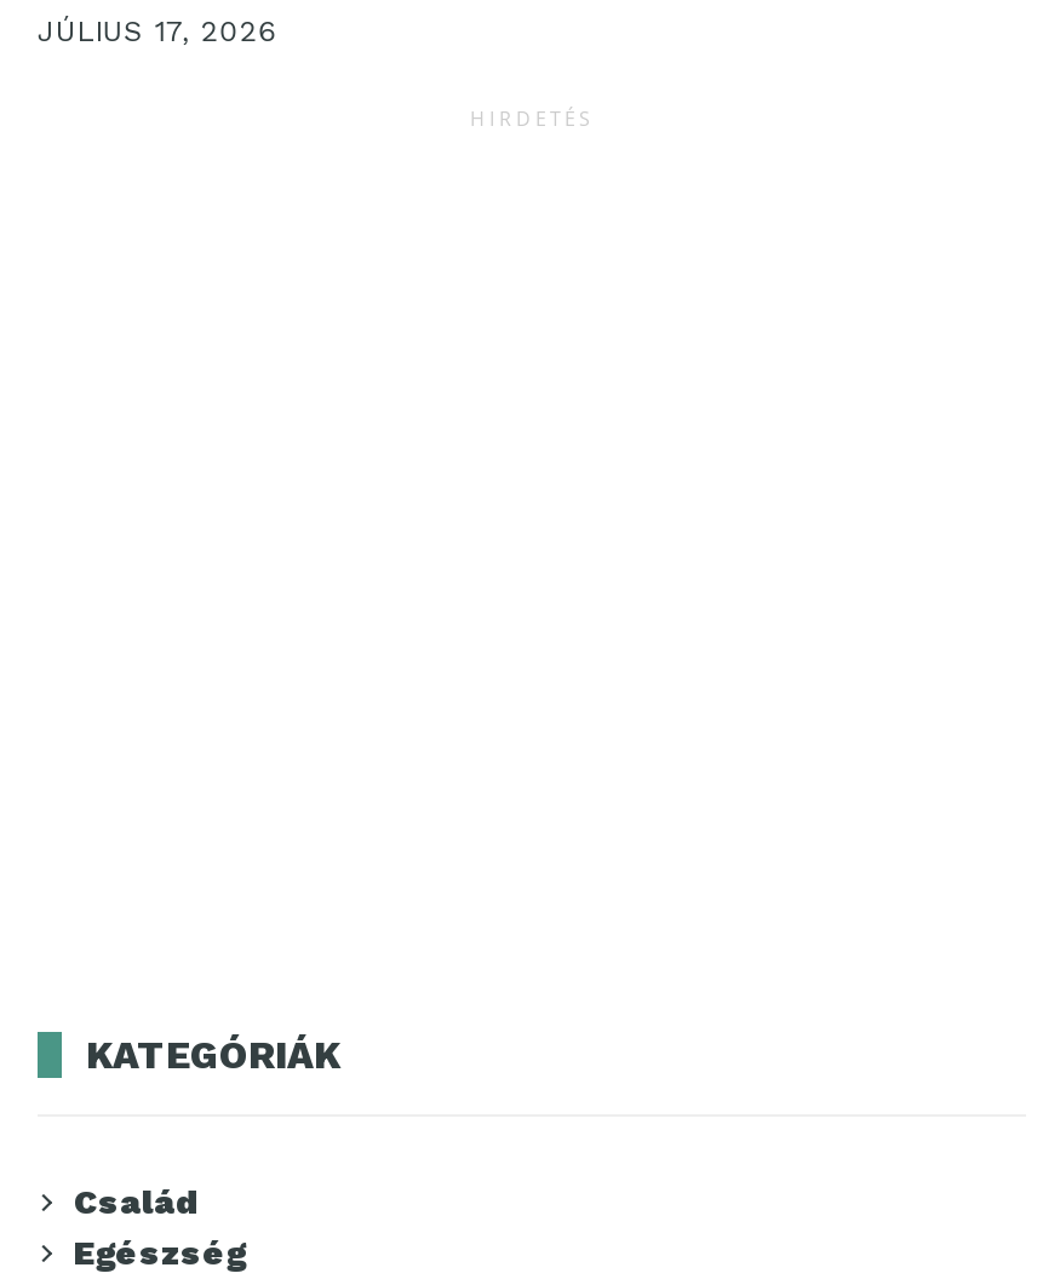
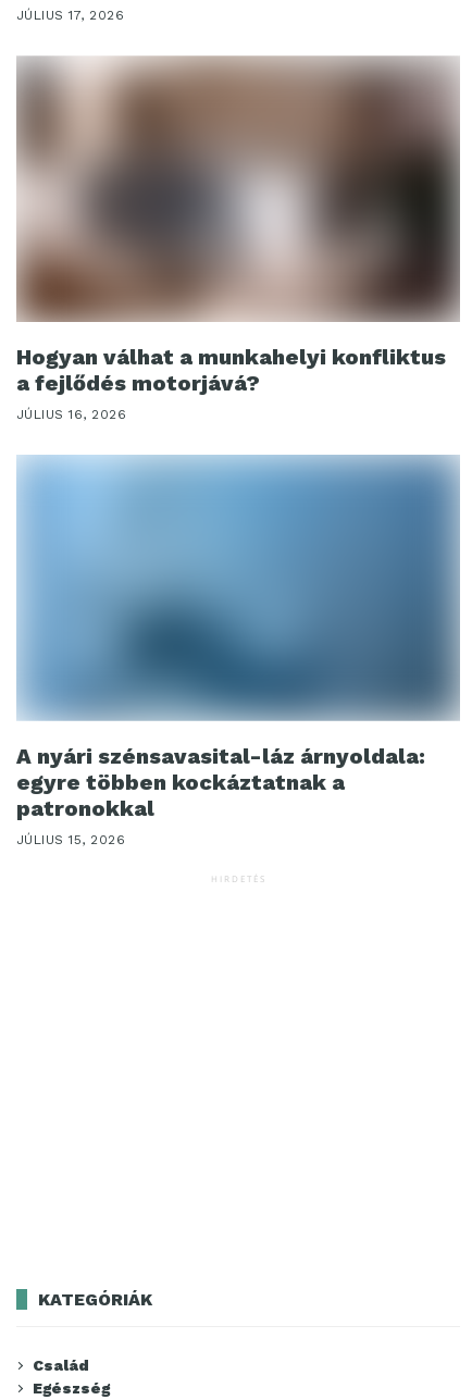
+ [image]
+ Hogyan válhat a munkahelyi konfliktus
+ a fejlődés motorjává?
+ JÚLIUS 16, 2026

+ [image]
+ A nyári szénsavasital-láz árnyoldala:
+ egyre többen kockáztatnak a
+ patronokkal
+ JÚLIUS 15, 2026
